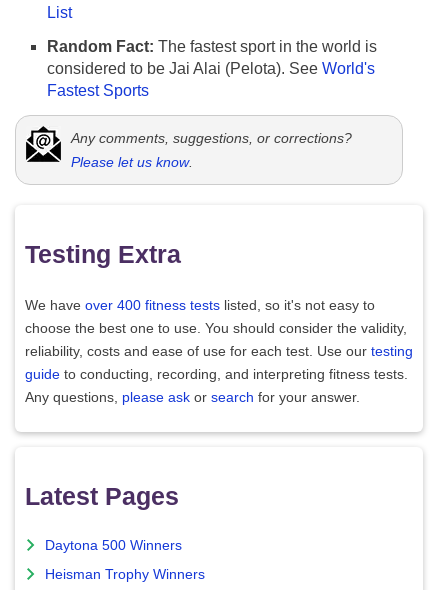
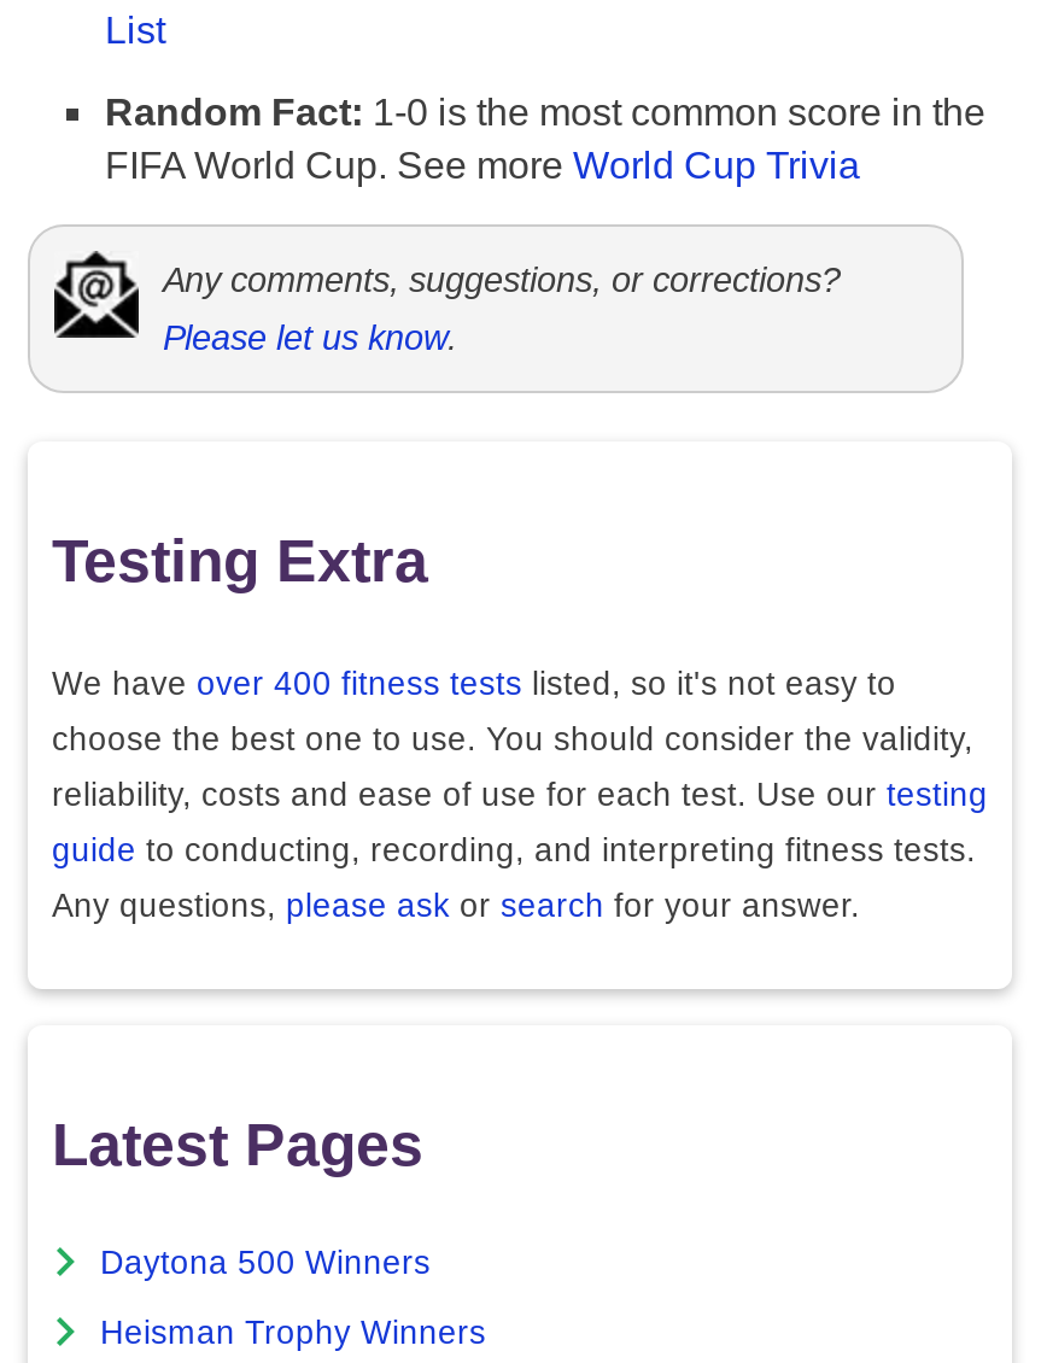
- Random Fact: The fastest sport in the world is
- considered to be Jai Alai (Pelota). See World's
- Fastest Sports
+ Random Fact: 1-0 is the most common score in the
+ FIFA World Cup. See more World Cup Trivia
